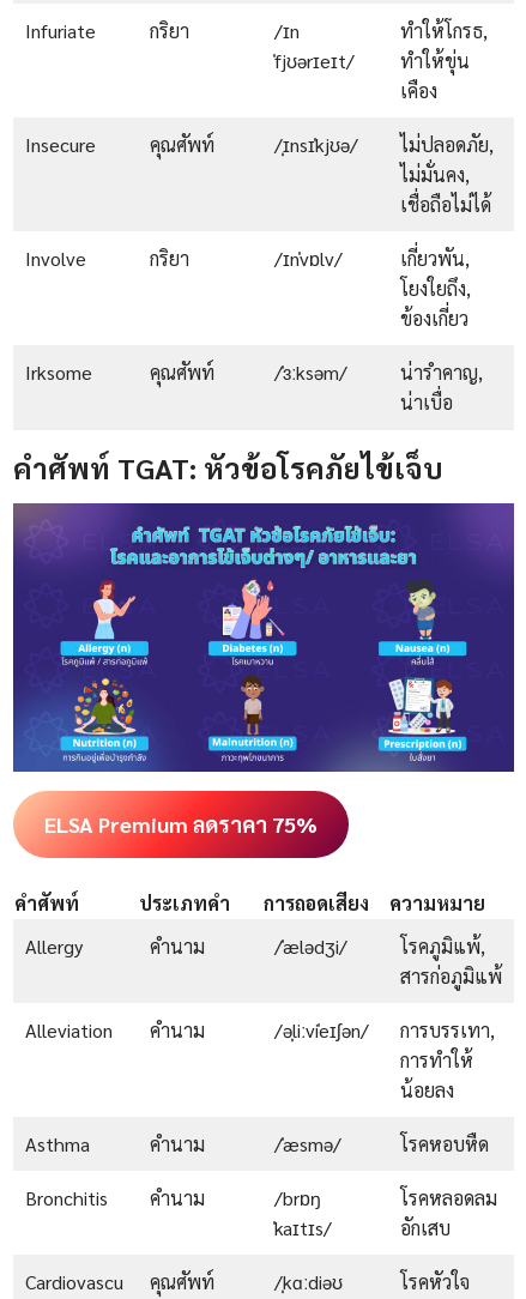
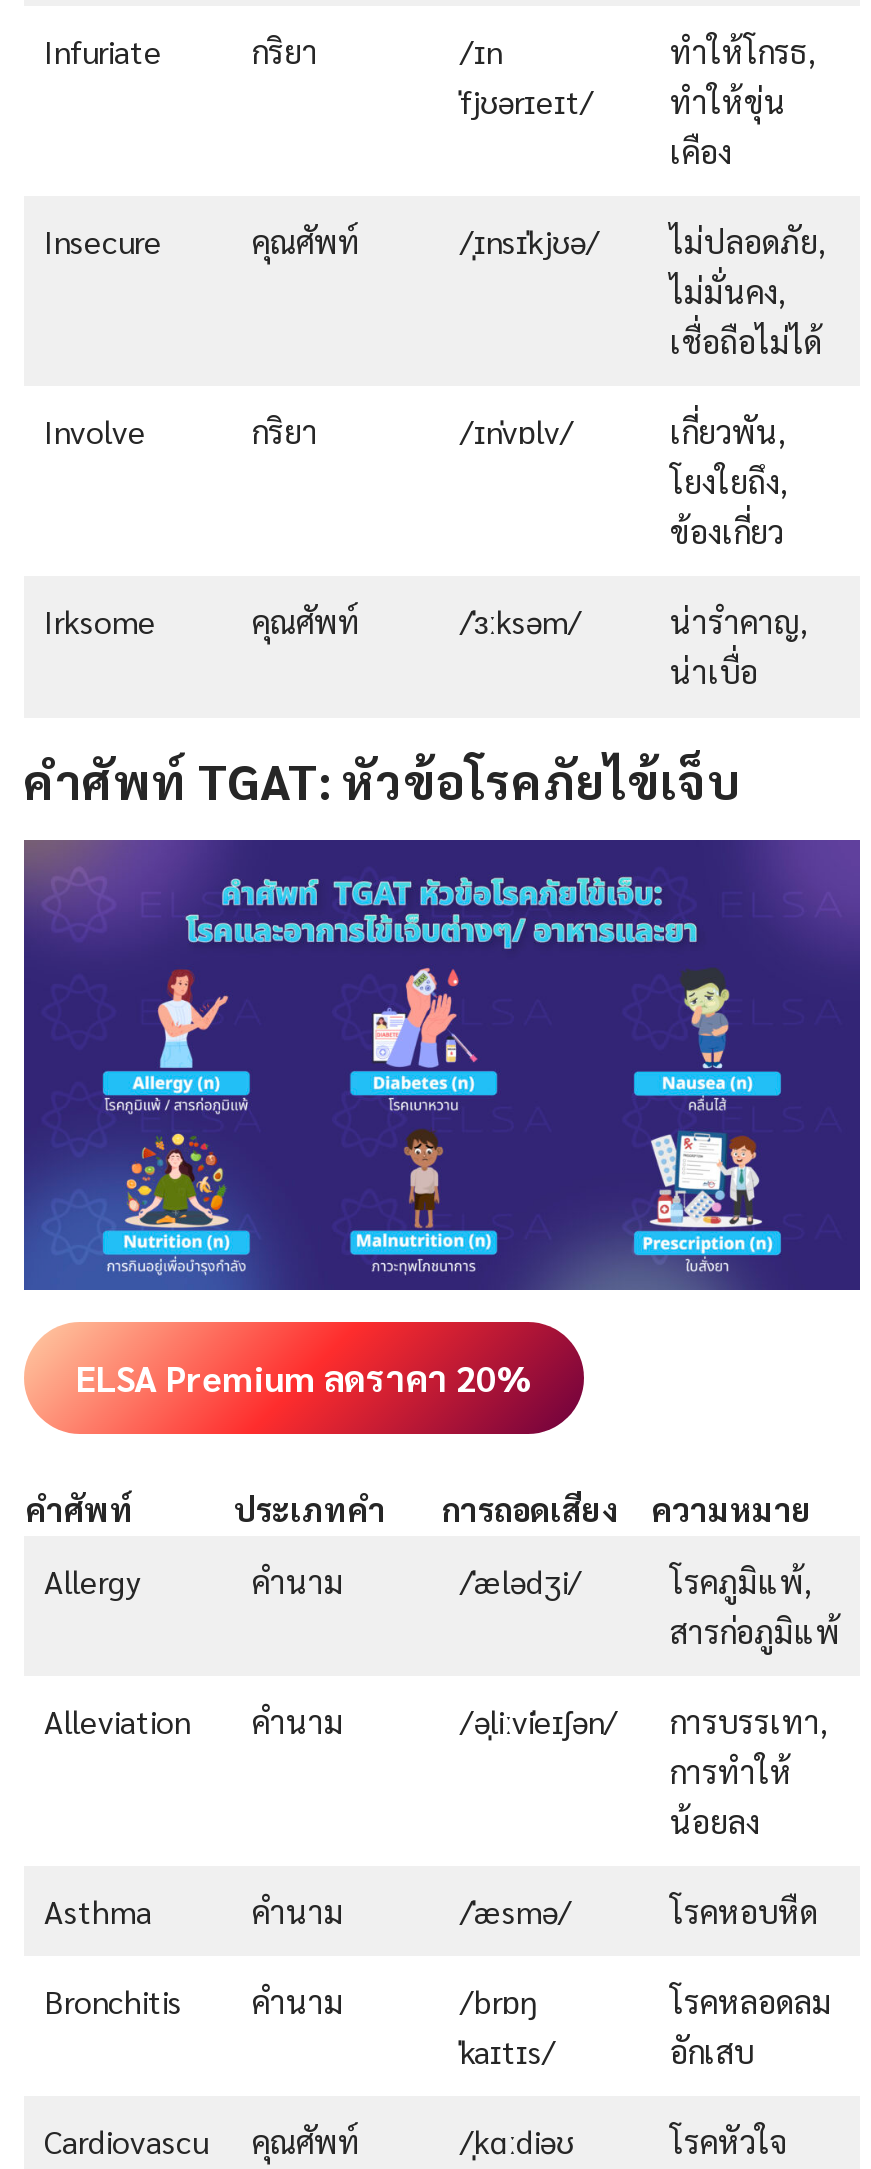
- ELSA Premium ลดราคา 75%
+ ELSA Premium ลดราคา 20%
